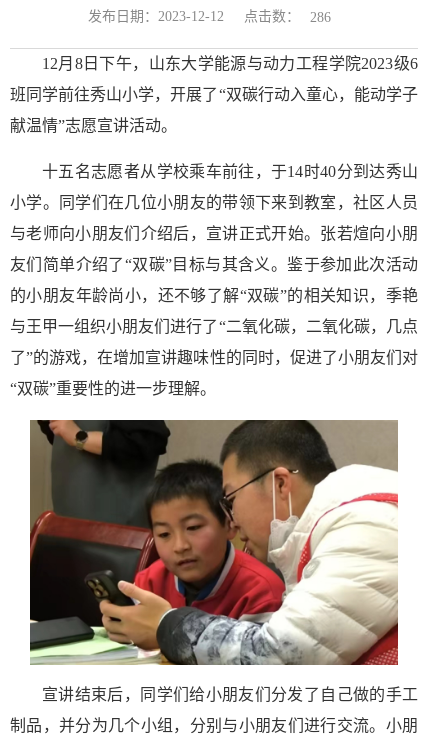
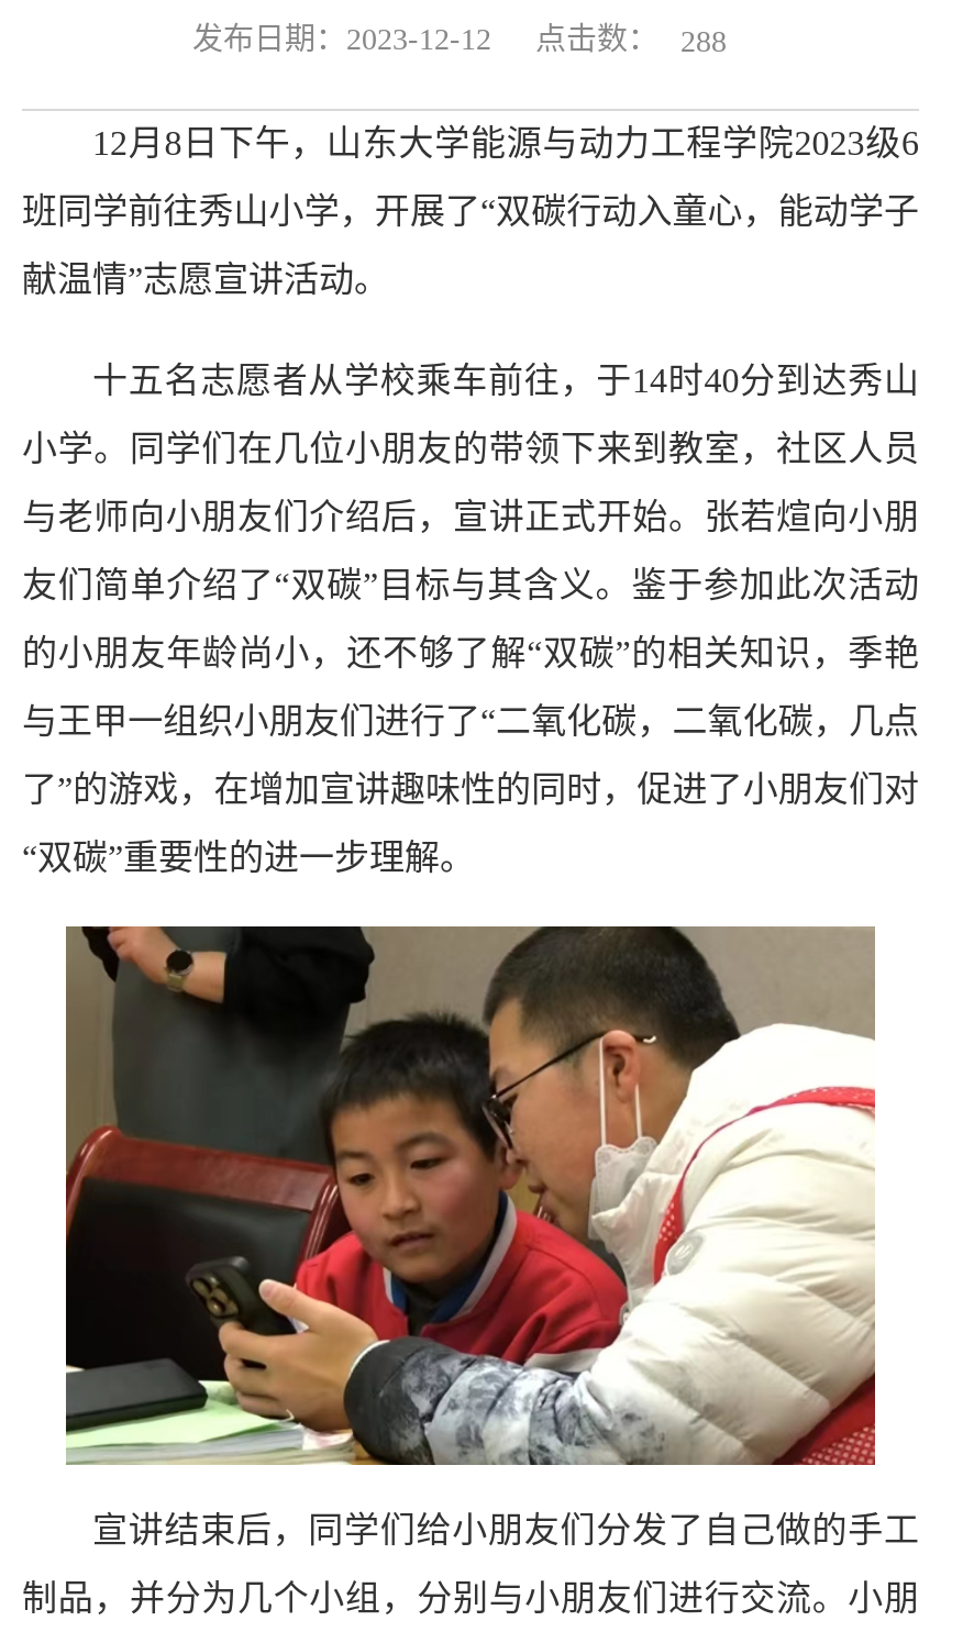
- 发布日期：2023-12-12 点击数： 286
+ 发布日期：2023-12-12 点击数： 288
